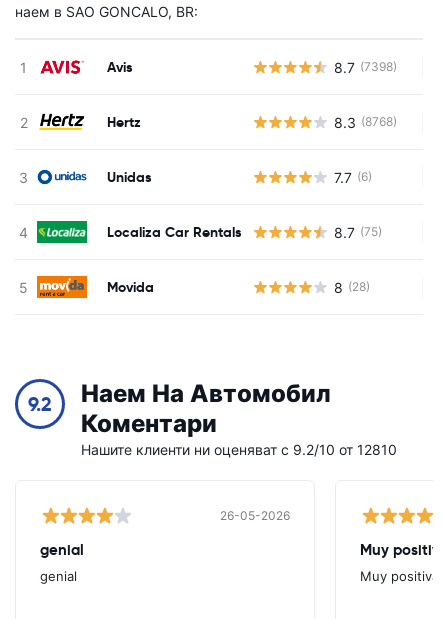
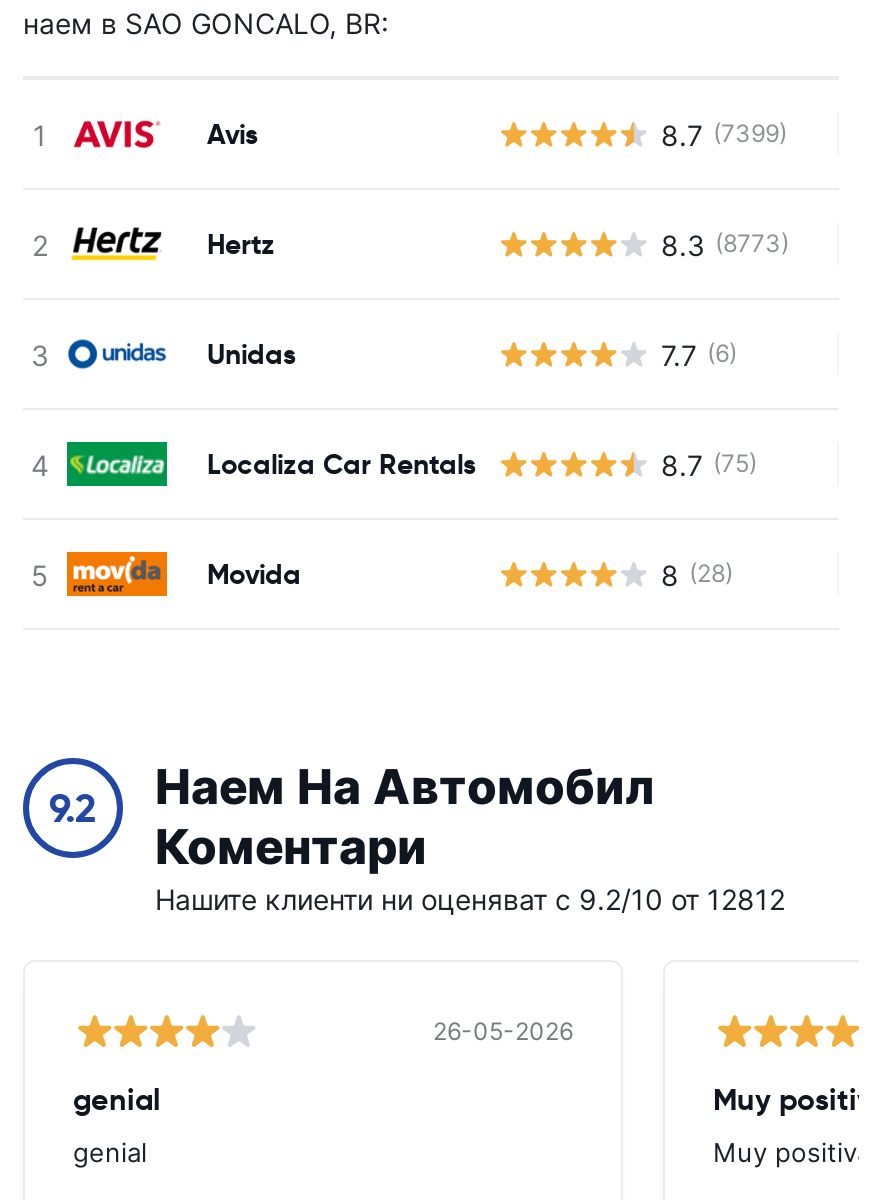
- 8.7 (7398)
+ 8.7 (7399)

- 8.3 (8768)
+ 8.3 (8773)

- Нашите клиенти ни оценяват с 9.2/10 от 12810
+ Нашите клиенти ни оценяват с 9.2/10 от 12812
